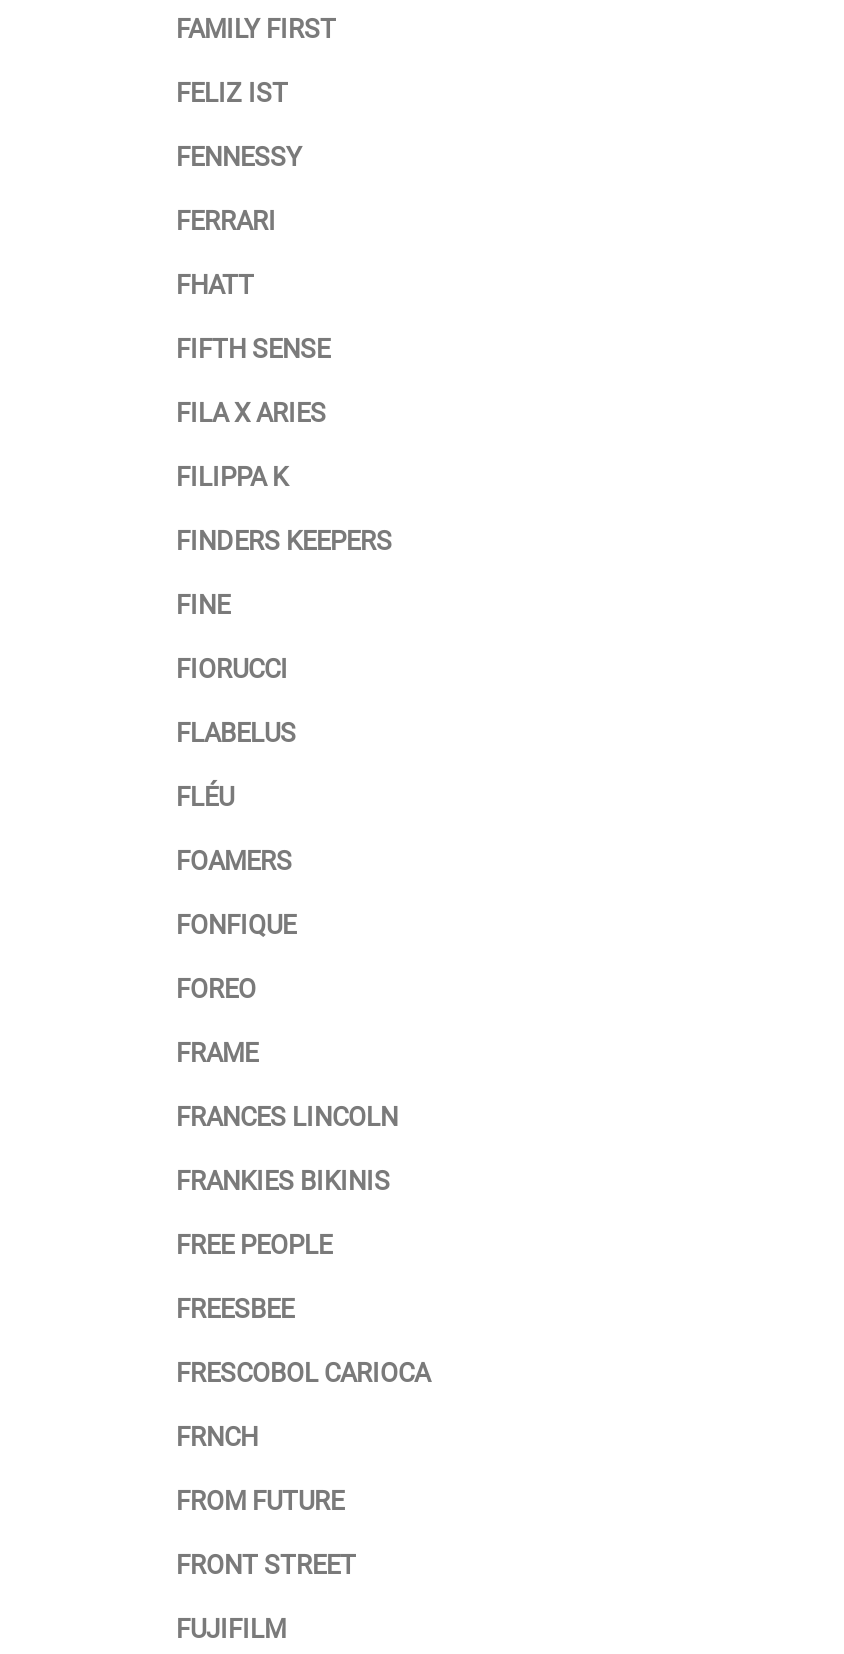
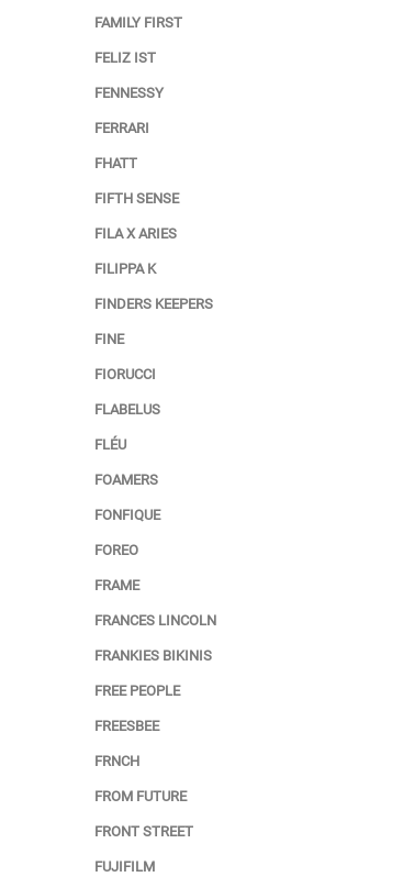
- FRESCOBOL CARIOCA
